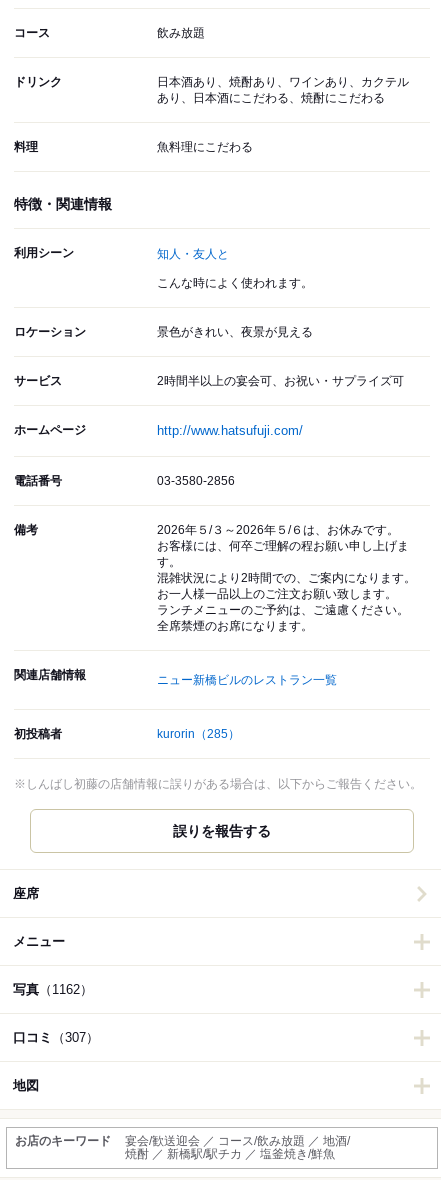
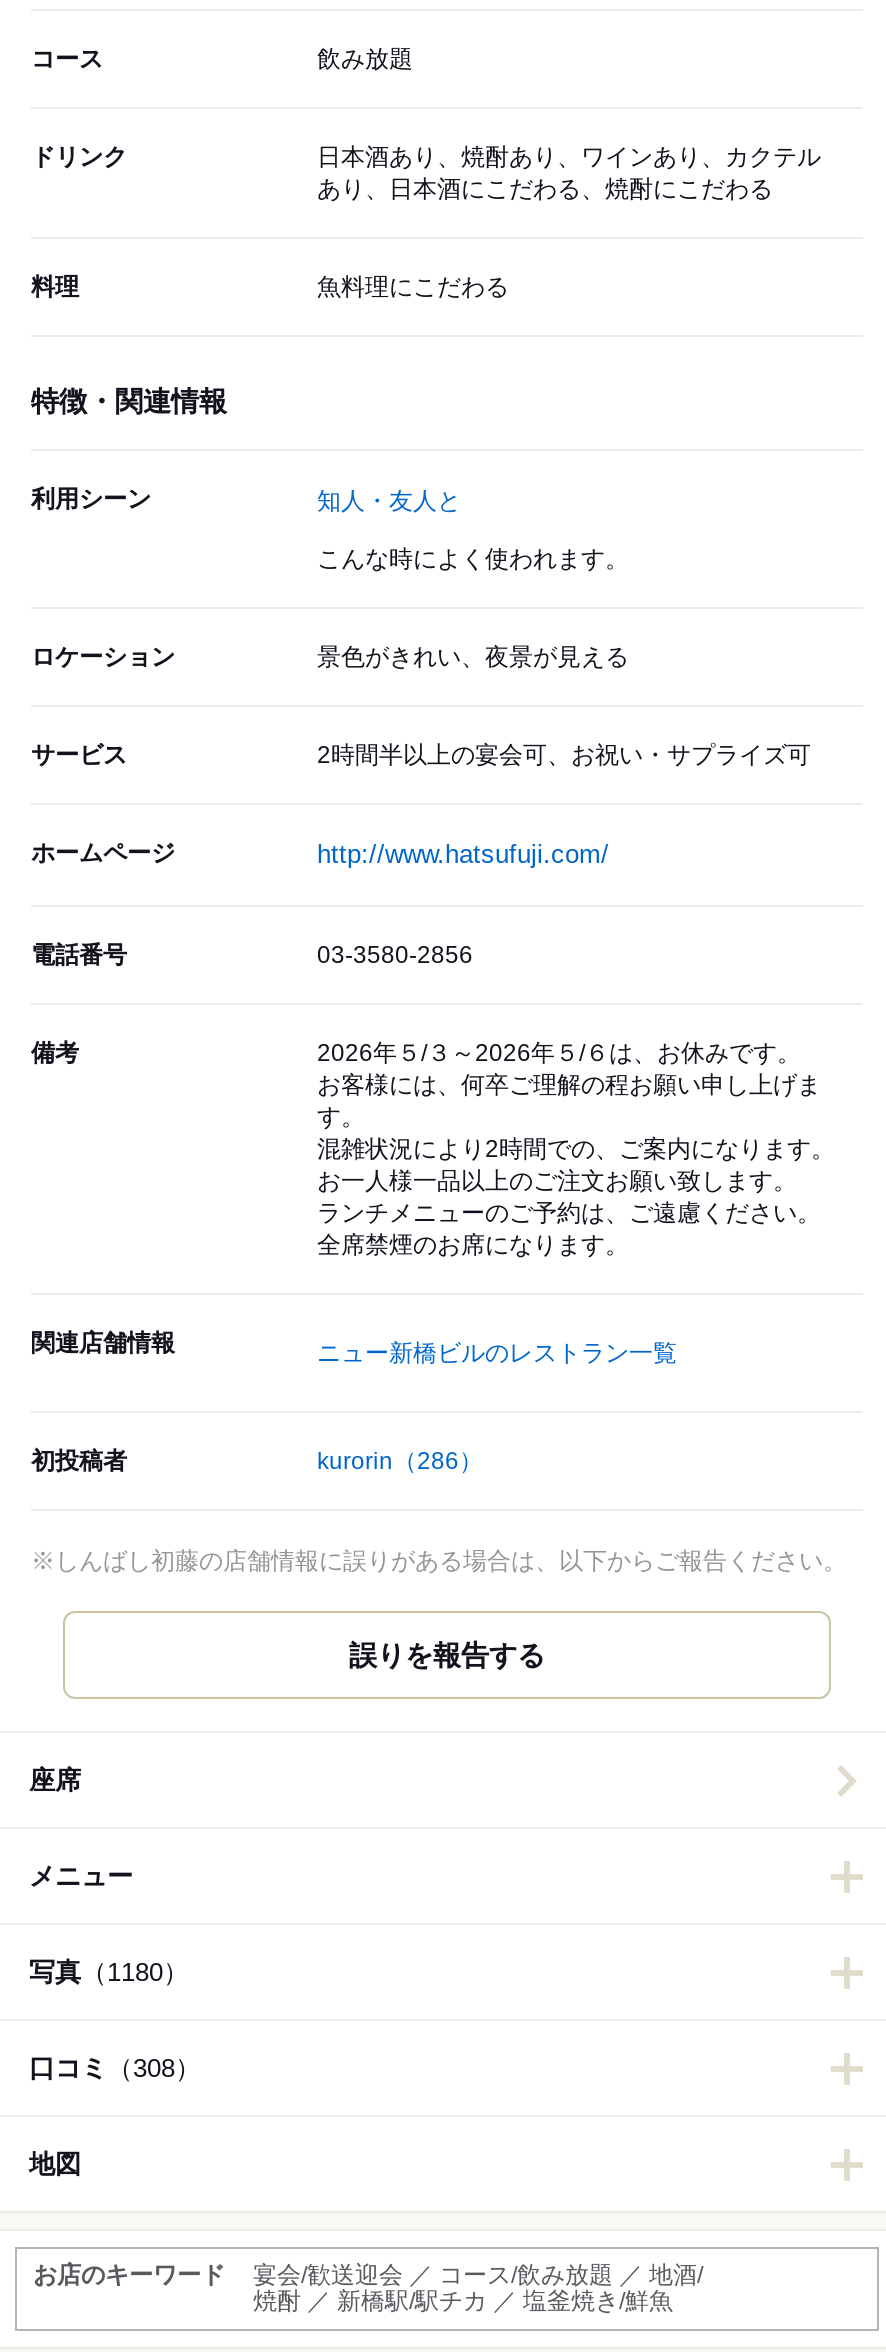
- kurorin（285）
+ kurorin（286）

- 写真（1162）
+ 写真（1180）

- 口コミ（307）
+ 口コミ（308）
